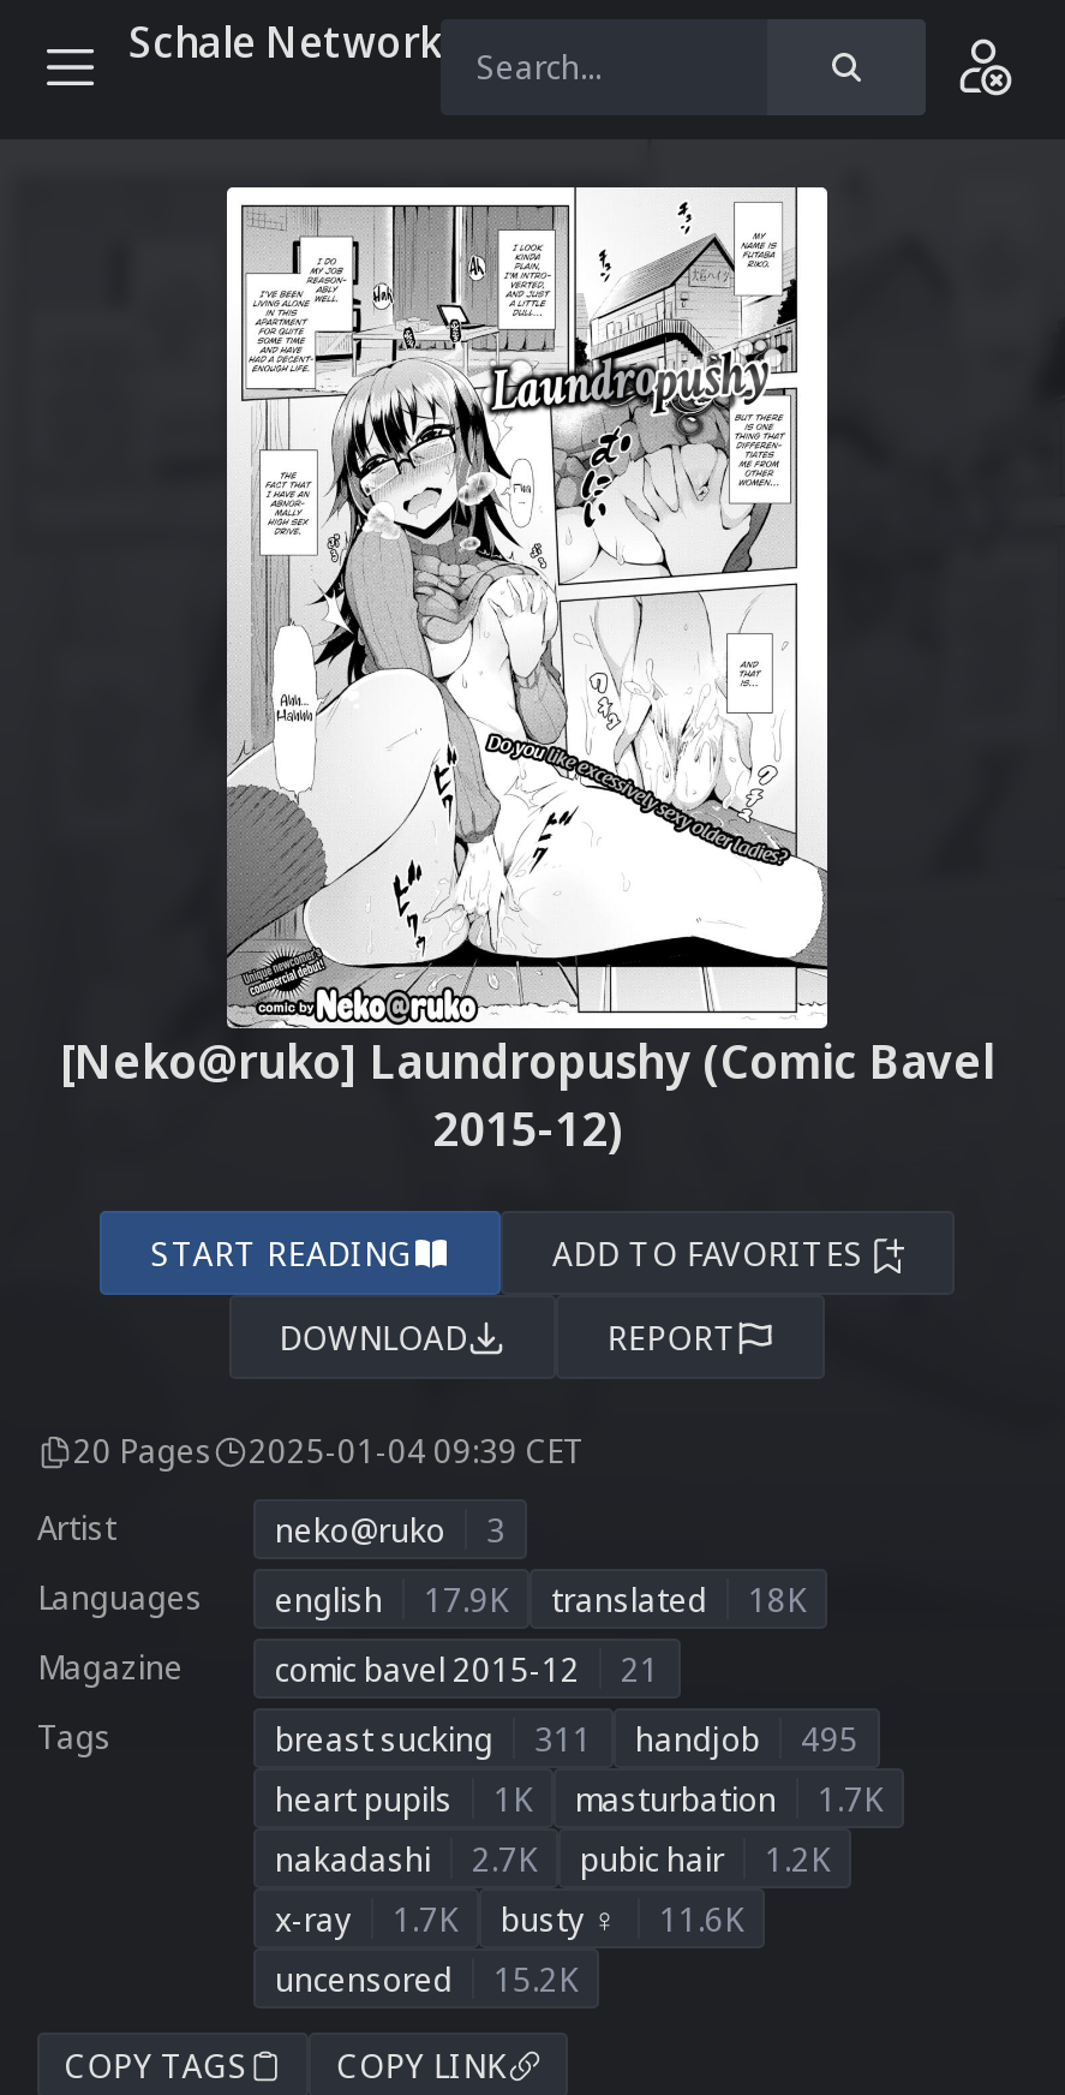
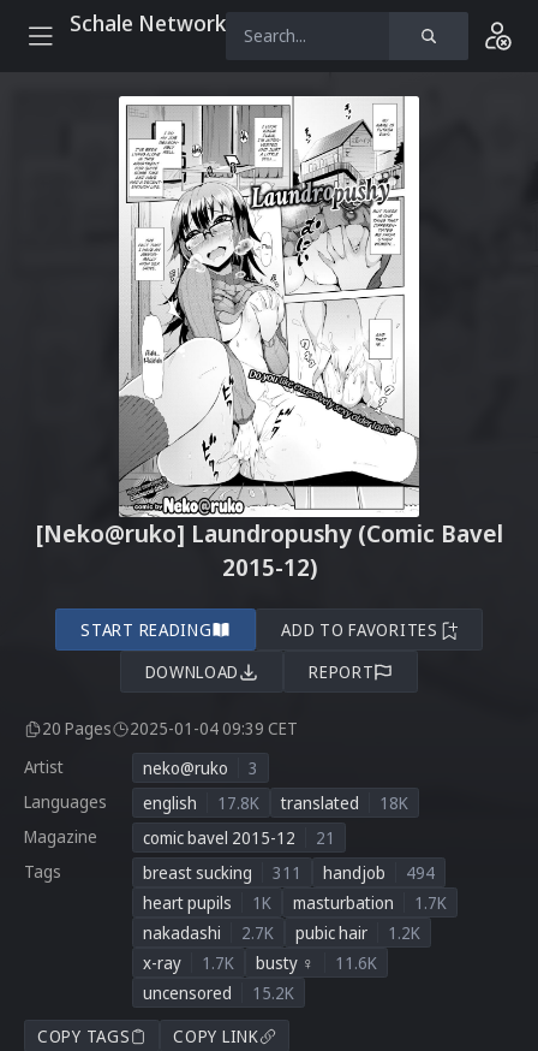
- Languages english 17.9K translated 18K
+ Languages english 17.8K translated 18K

- breast sucking 311 handjob 495
+ breast sucking 311 handjob 494
